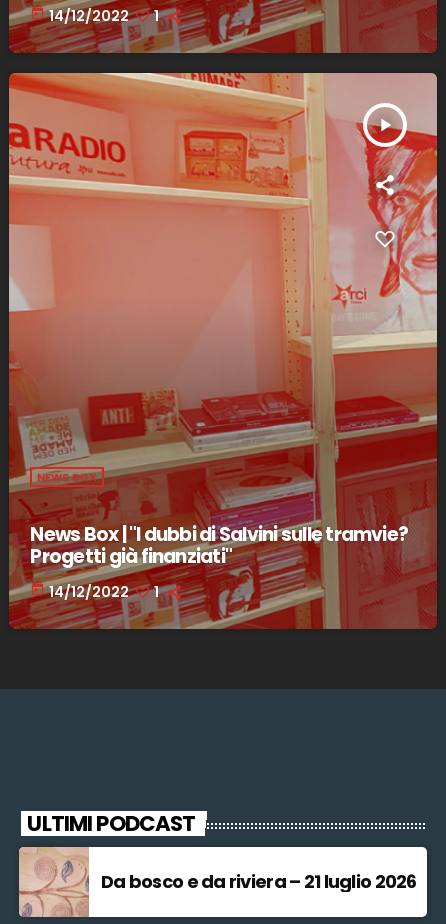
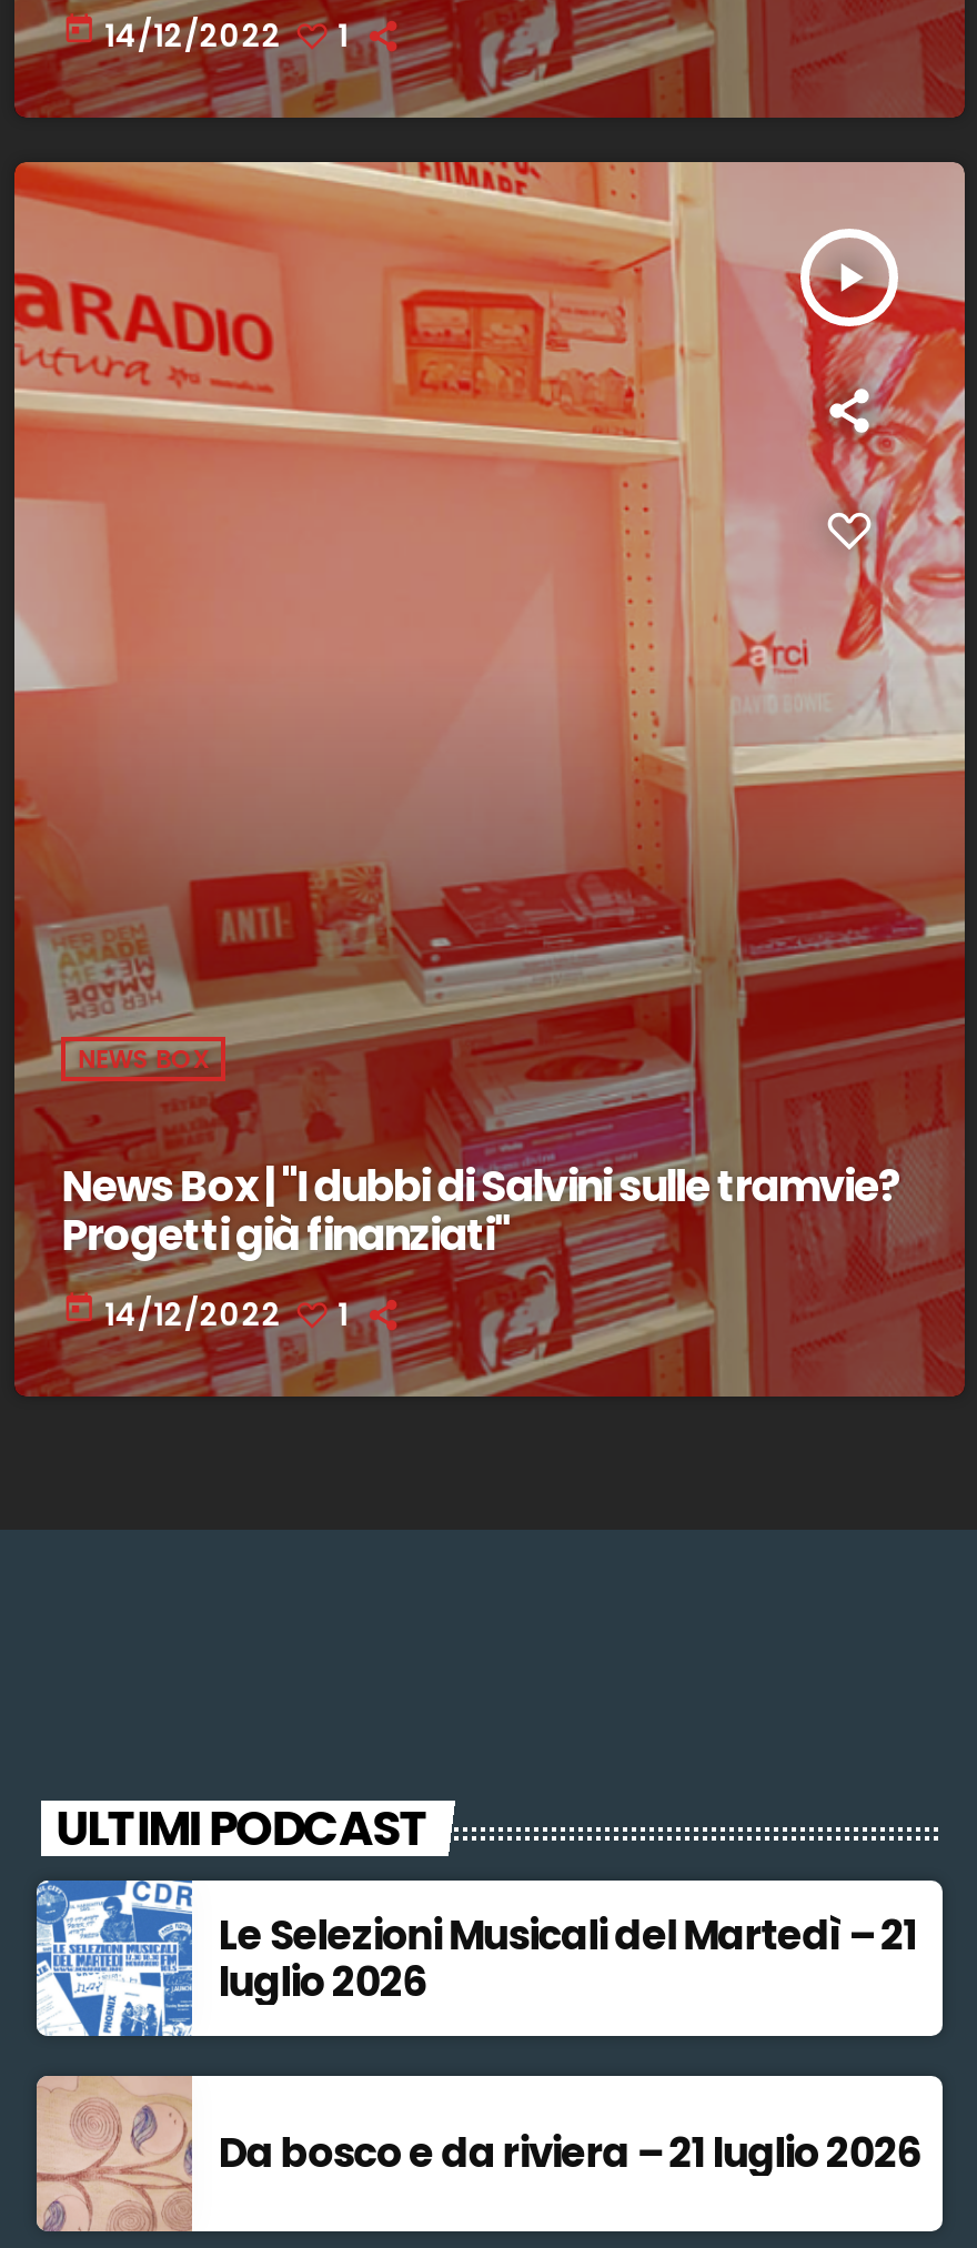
+ [image]
+ Le Selezioni Musicali del Martedì – 21
+ luglio 2026
